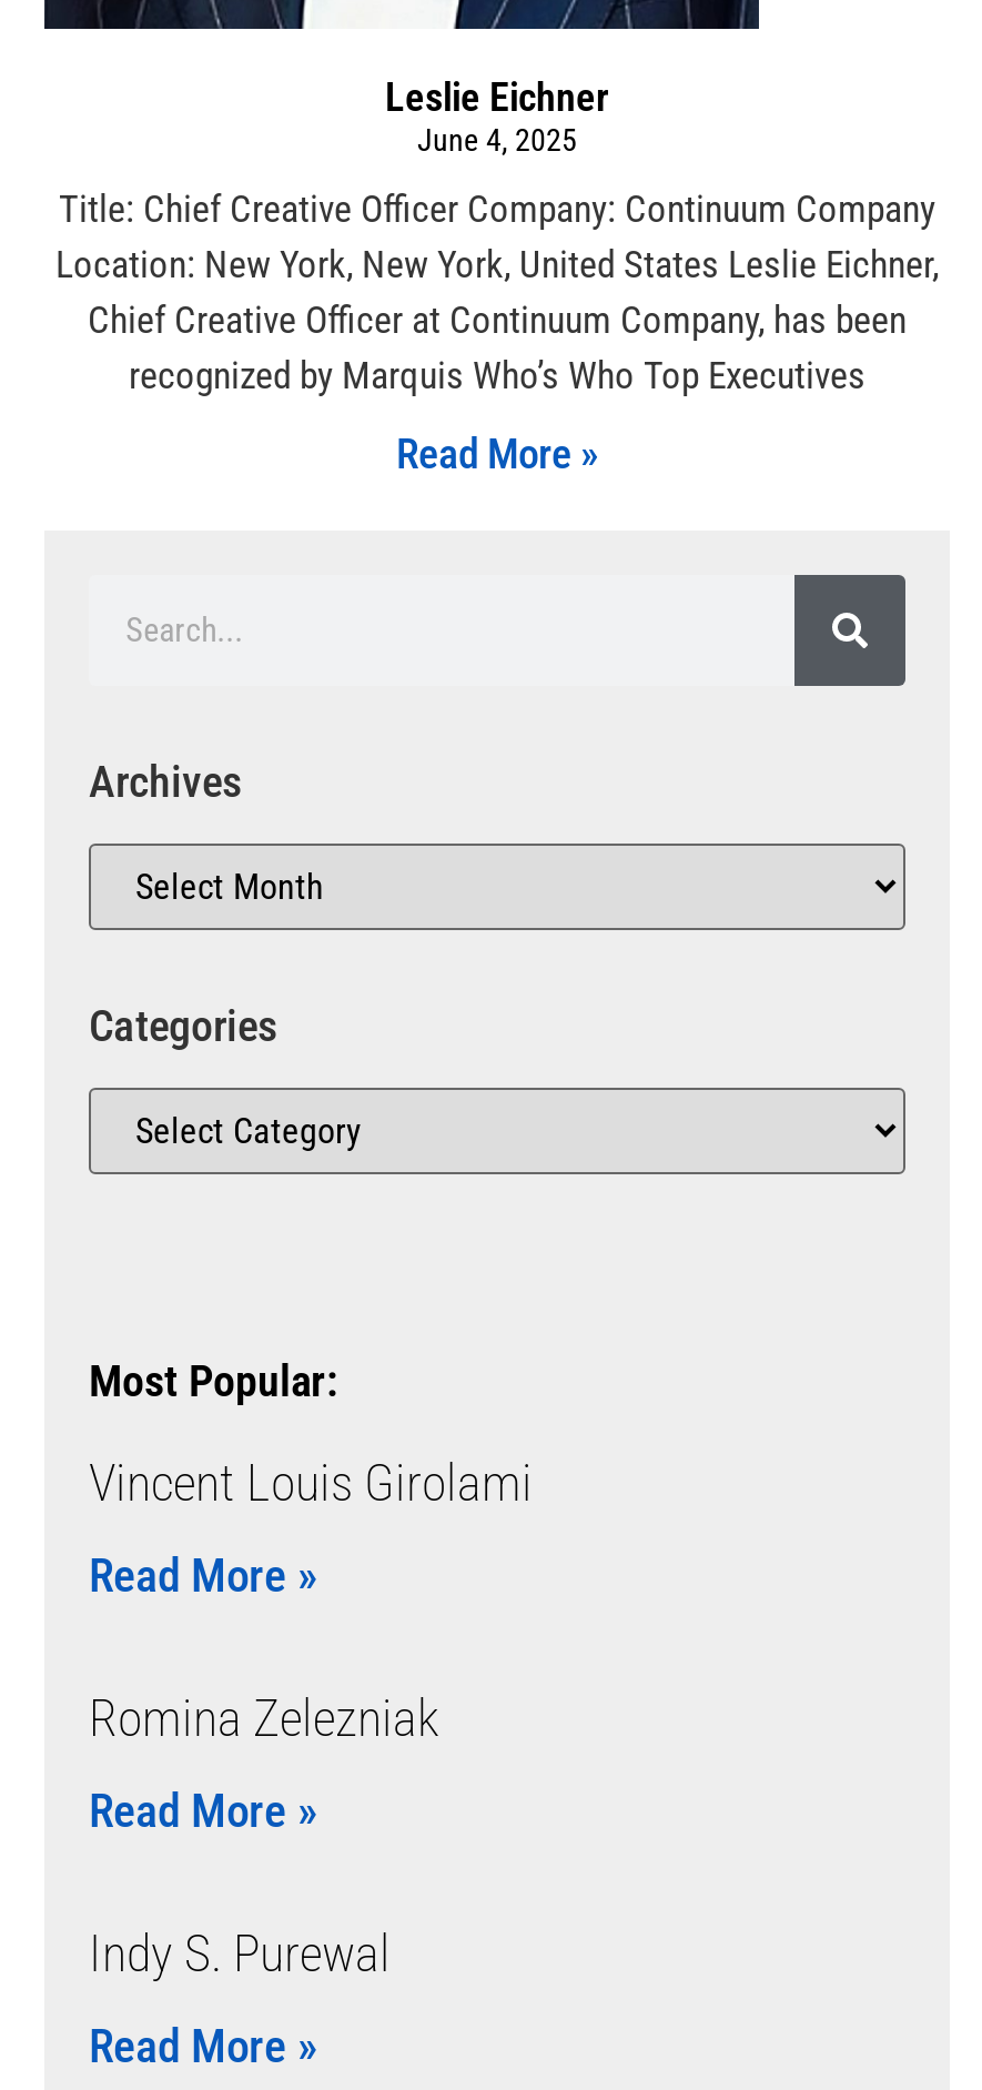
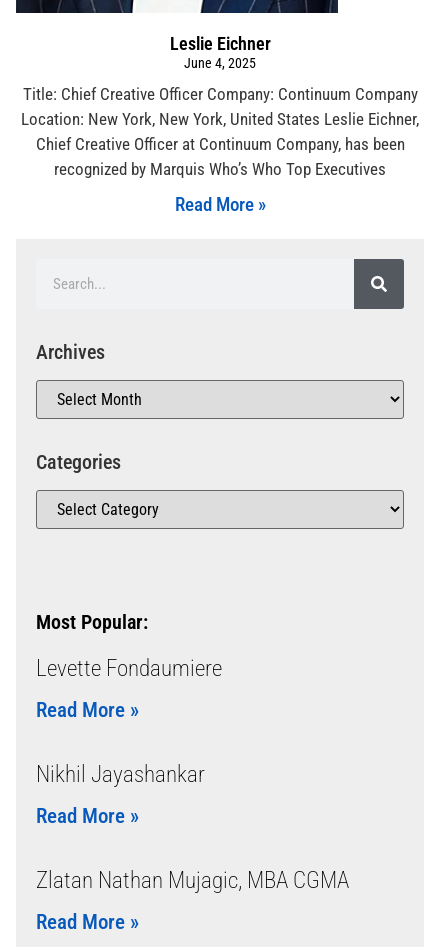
- Vincent Louis Girolami
+ Levette Fondaumiere

- Romina Zelezniak
+ Nikhil Jayashankar

- Indy S. Purewal
+ Zlatan Nathan Mujagic, MBA CGMA
